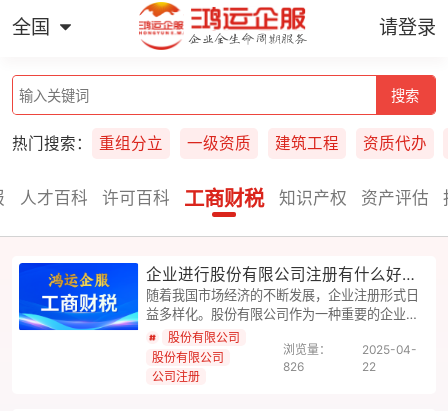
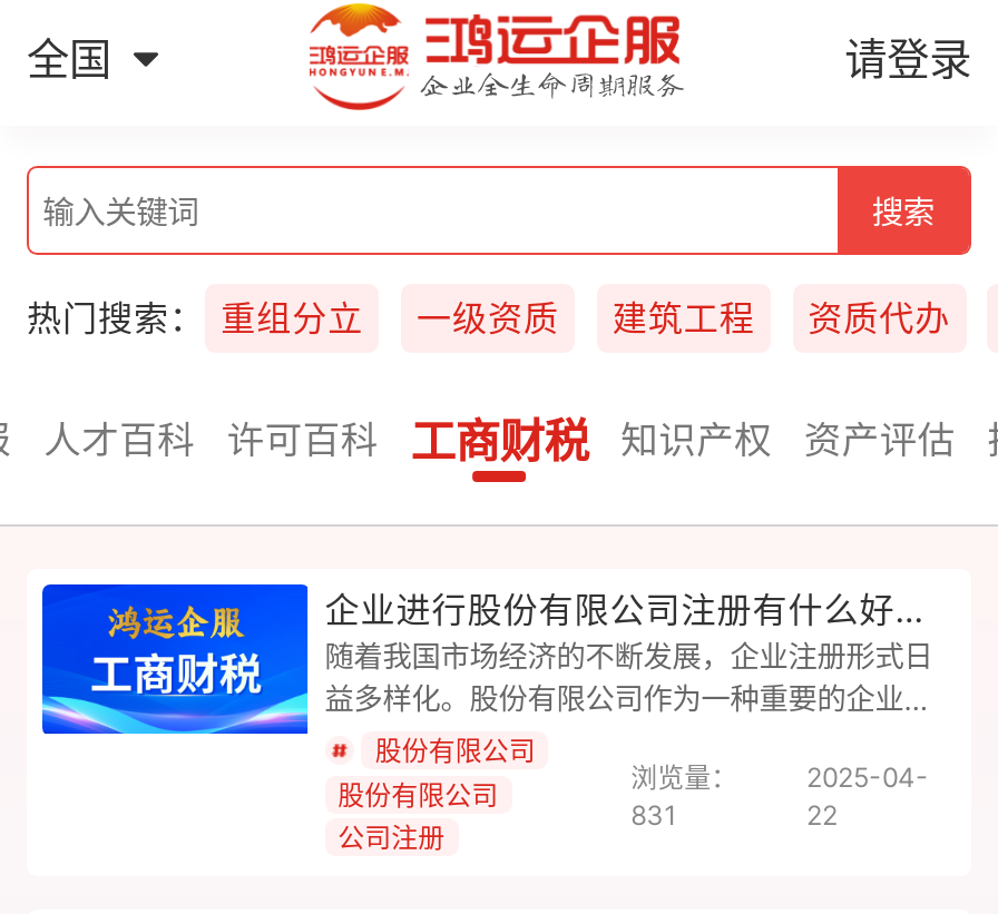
- 826
+ 831
